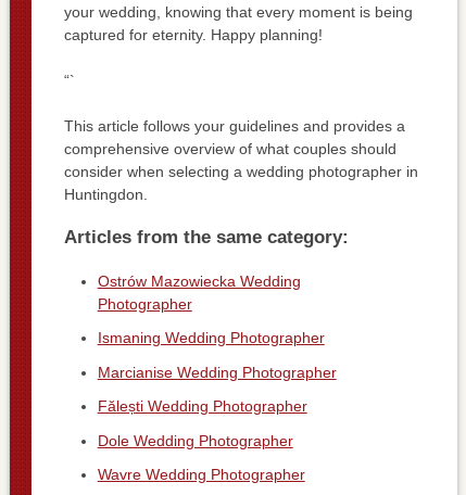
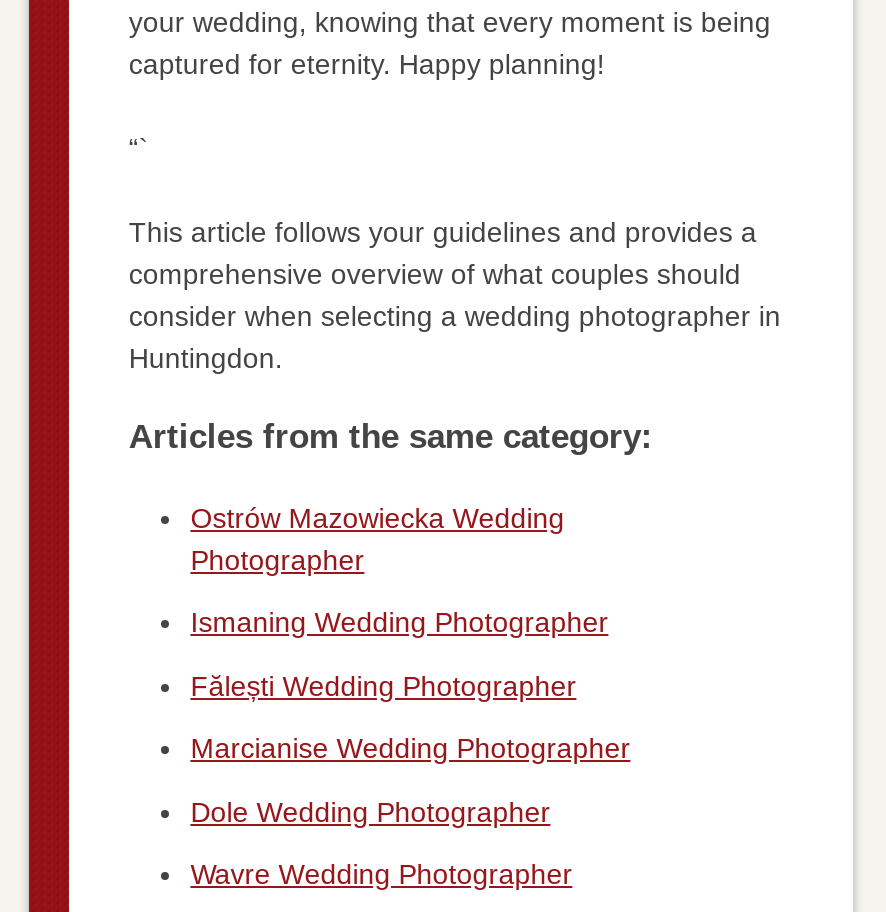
moved down: Marcianise Wedding Photographer

moved up: Fălești Wedding Photographer
